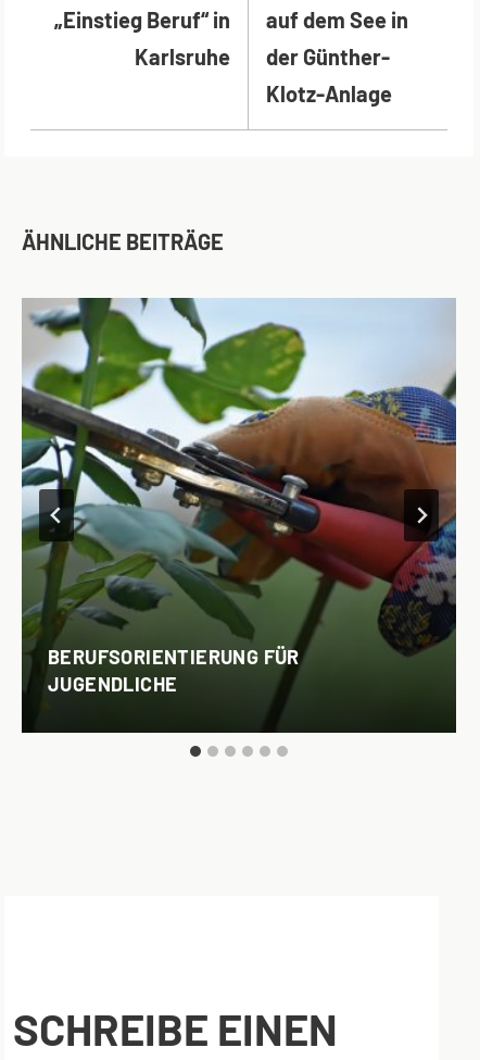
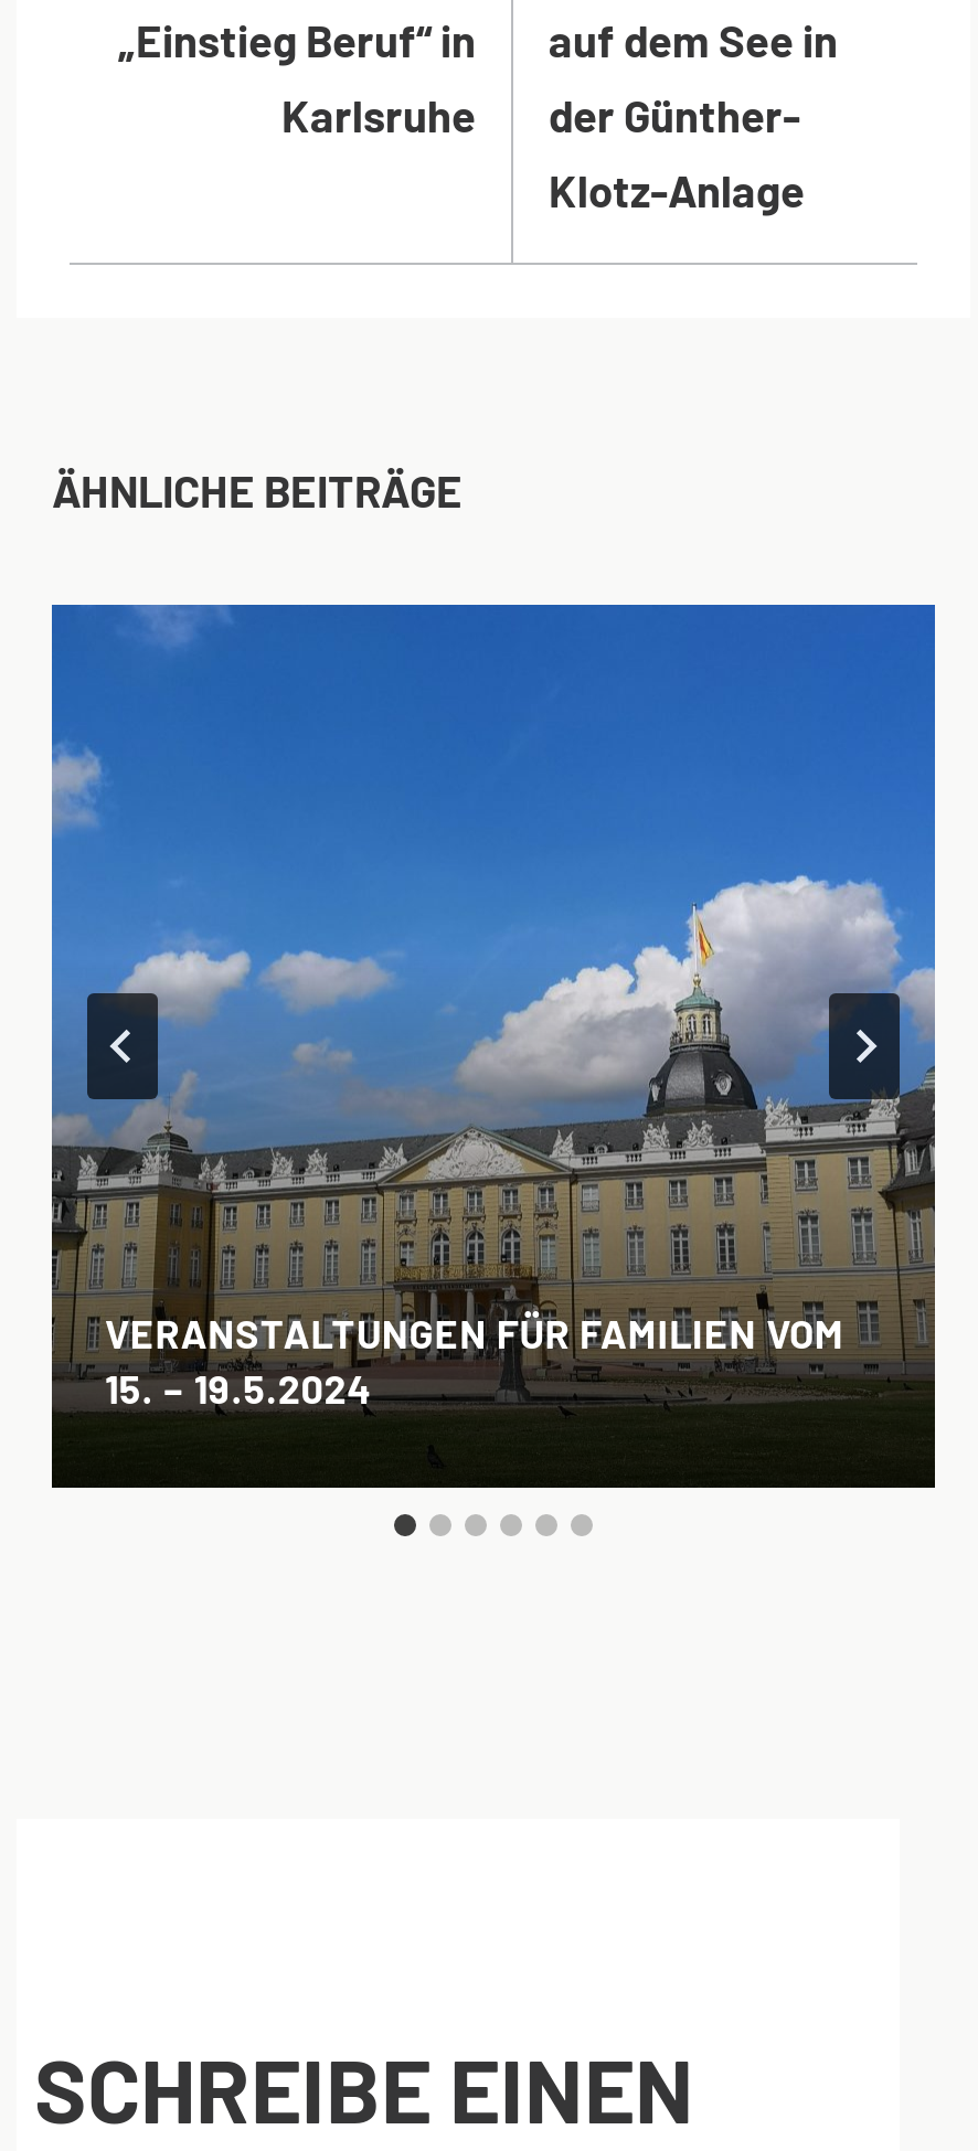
- [image]
- BERUFSORIENTIERUNG FÜR
- JUGENDLICHE
+ [image]
+ VERANSTALTUNGEN FÜR FAMILIEN VOM
+ 15. – 19.5.2024
